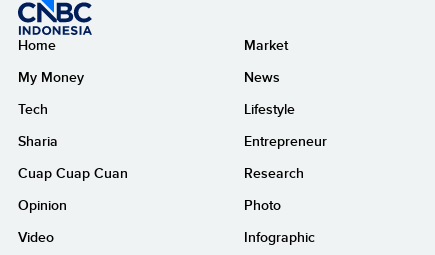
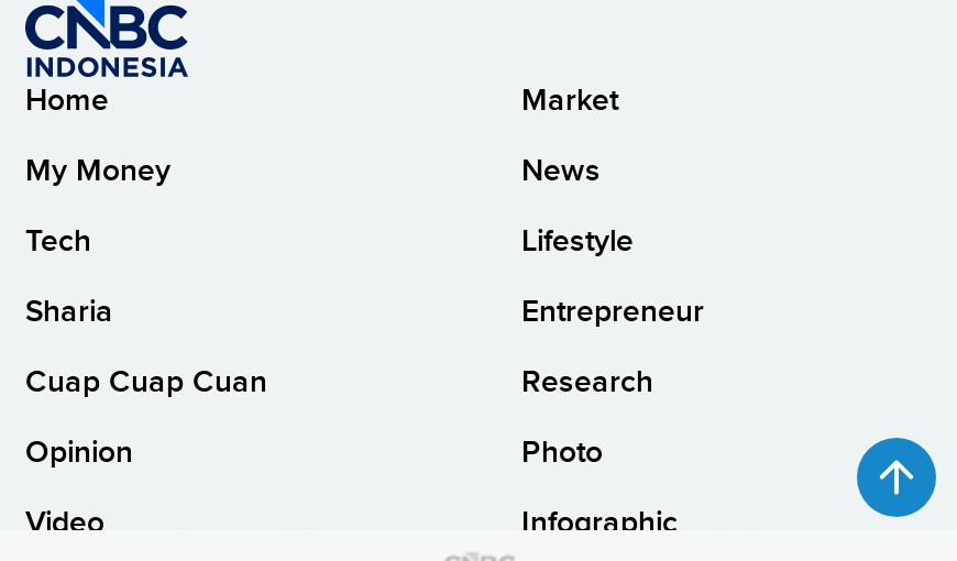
+ [image]
